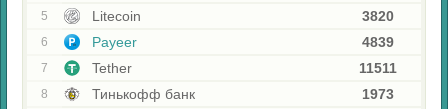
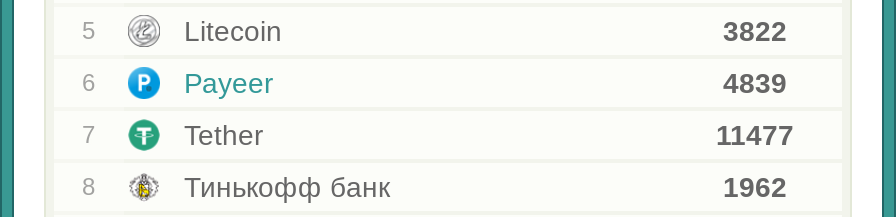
- 3820
+ 3822

- 11511
+ 11477

- 1973
+ 1962
